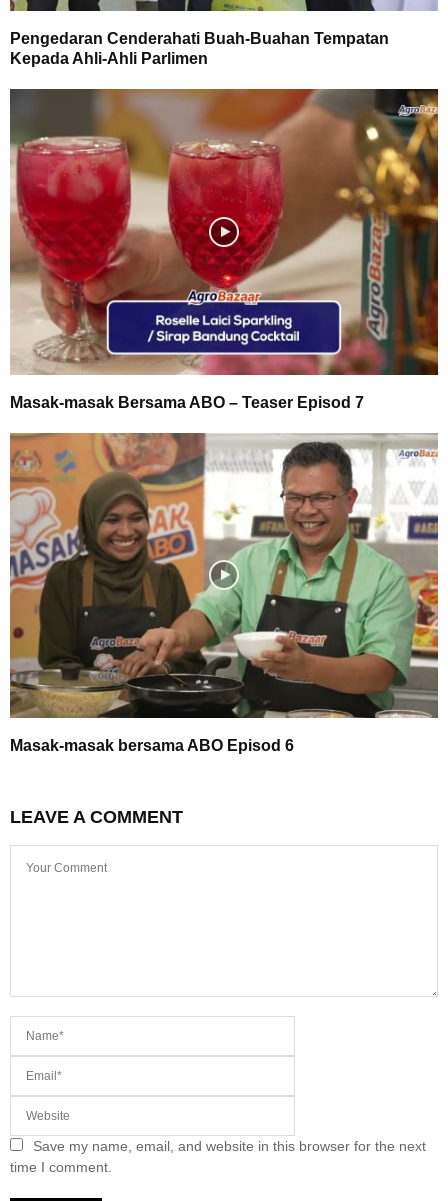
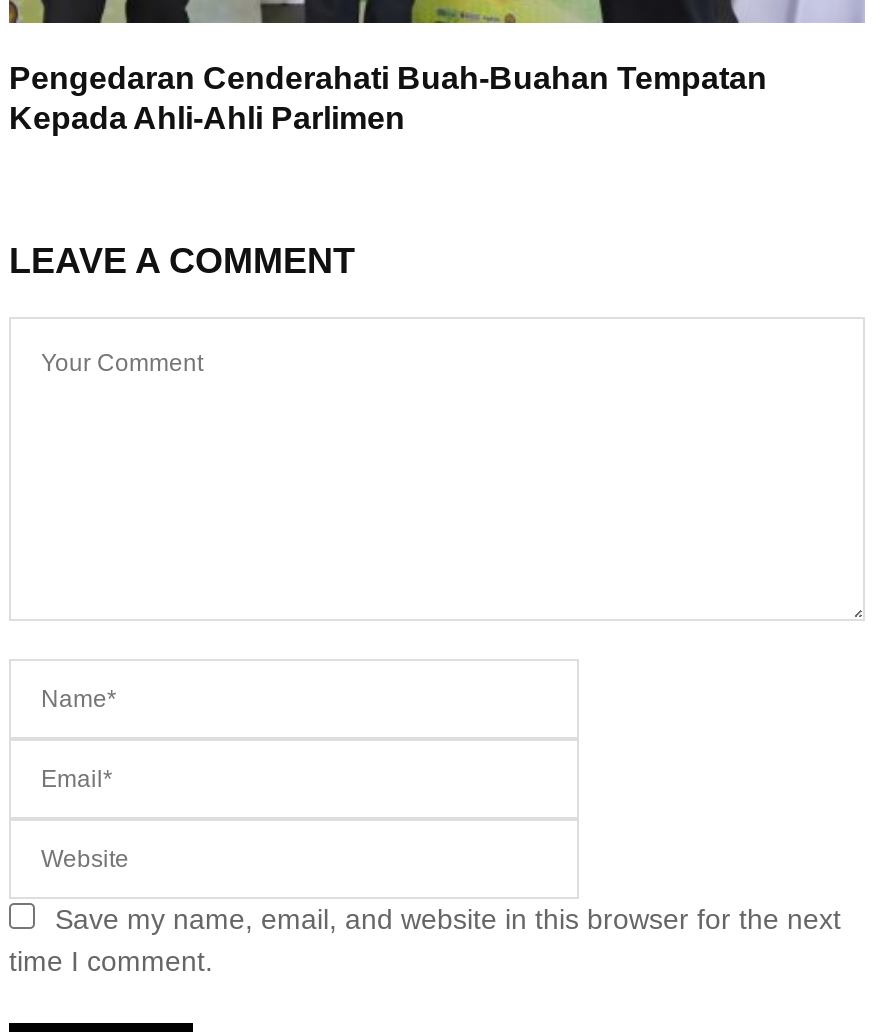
- [image]
- Masak-masak Bersama ABO – Teaser Episod 7

- [image]
- Masak-masak bersama ABO Episod 6
